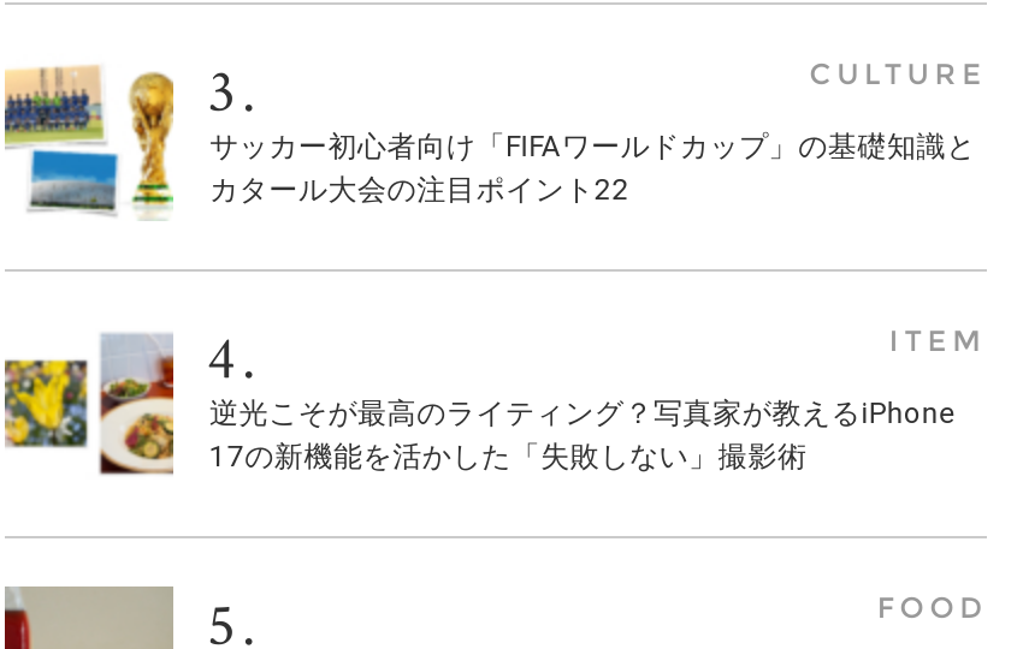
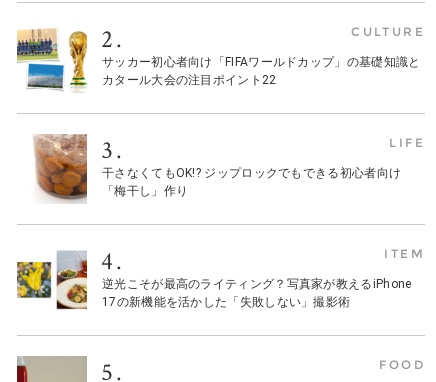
+ [image]
+ LIFE
+ 干さなくてもOK!? ジップロックでもできる初心者向け
+ 「梅干し」作り
